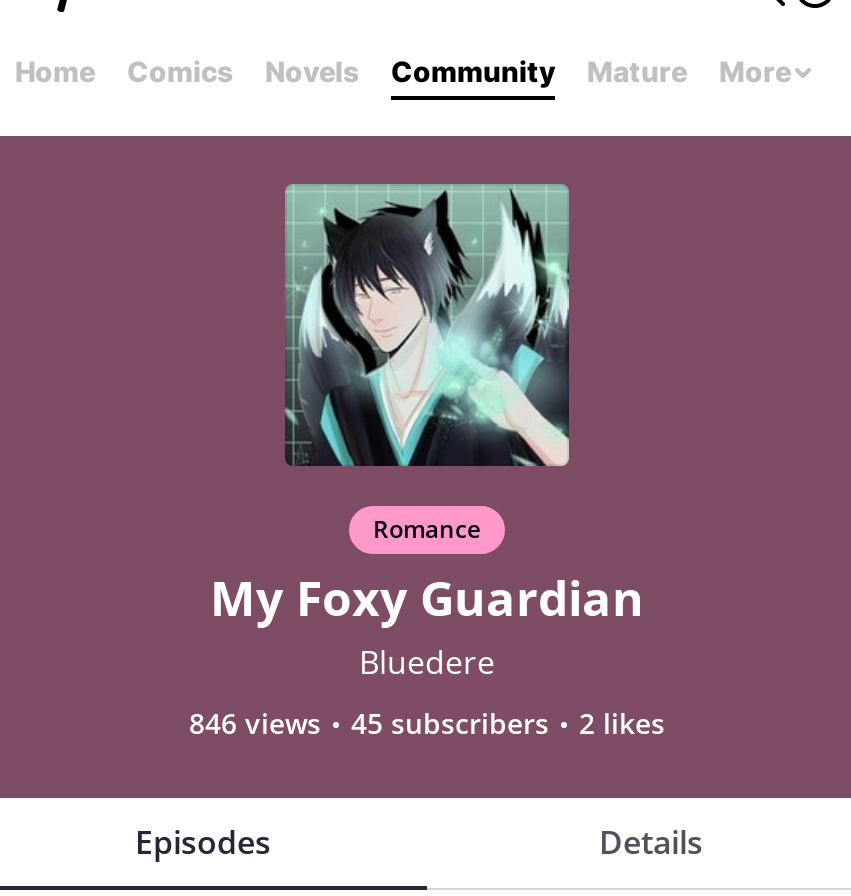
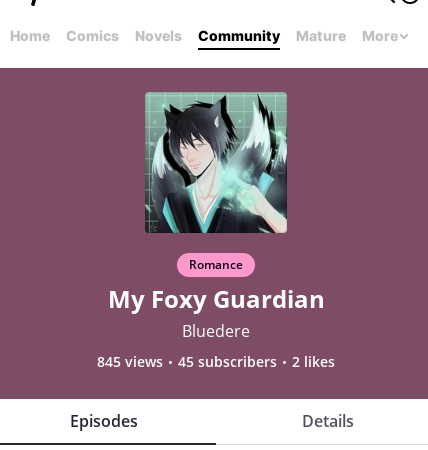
- 846 views 45 subscribers 2 likes
+ 845 views 45 subscribers 2 likes
